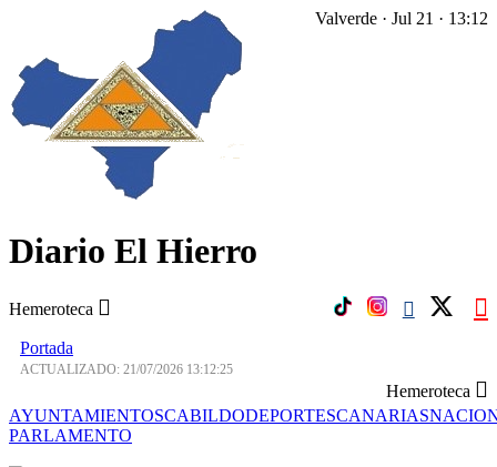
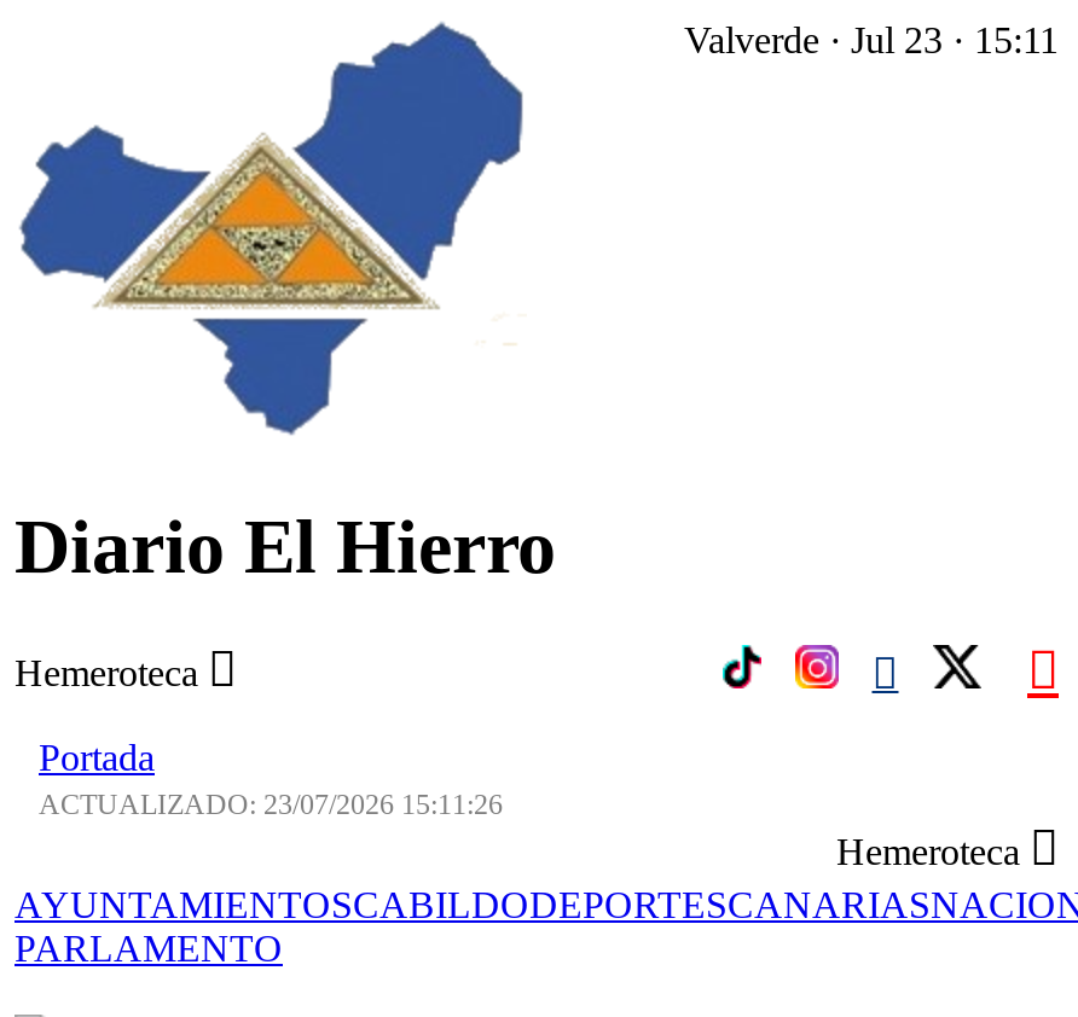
- Valverde · Jul 21 · 13:12
+ Valverde · Jul 23 · 15:11

- ACTUALIZADO: 21/07/2026 13:12:25
+ ACTUALIZADO: 23/07/2026 15:11:26
